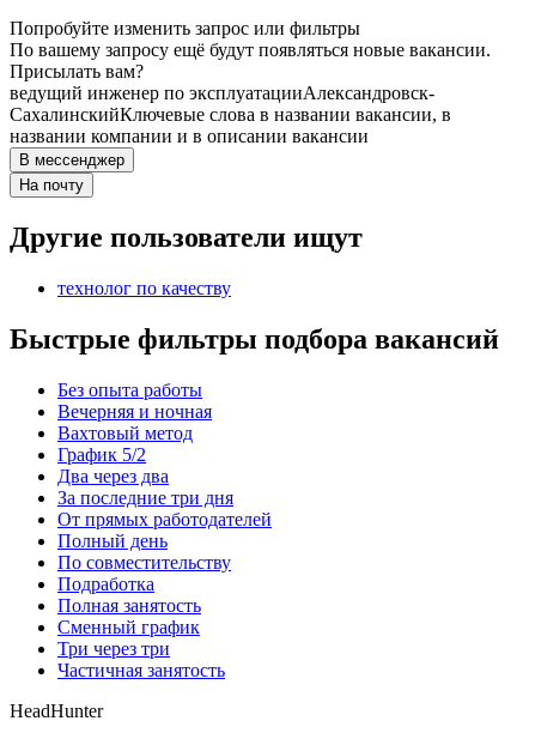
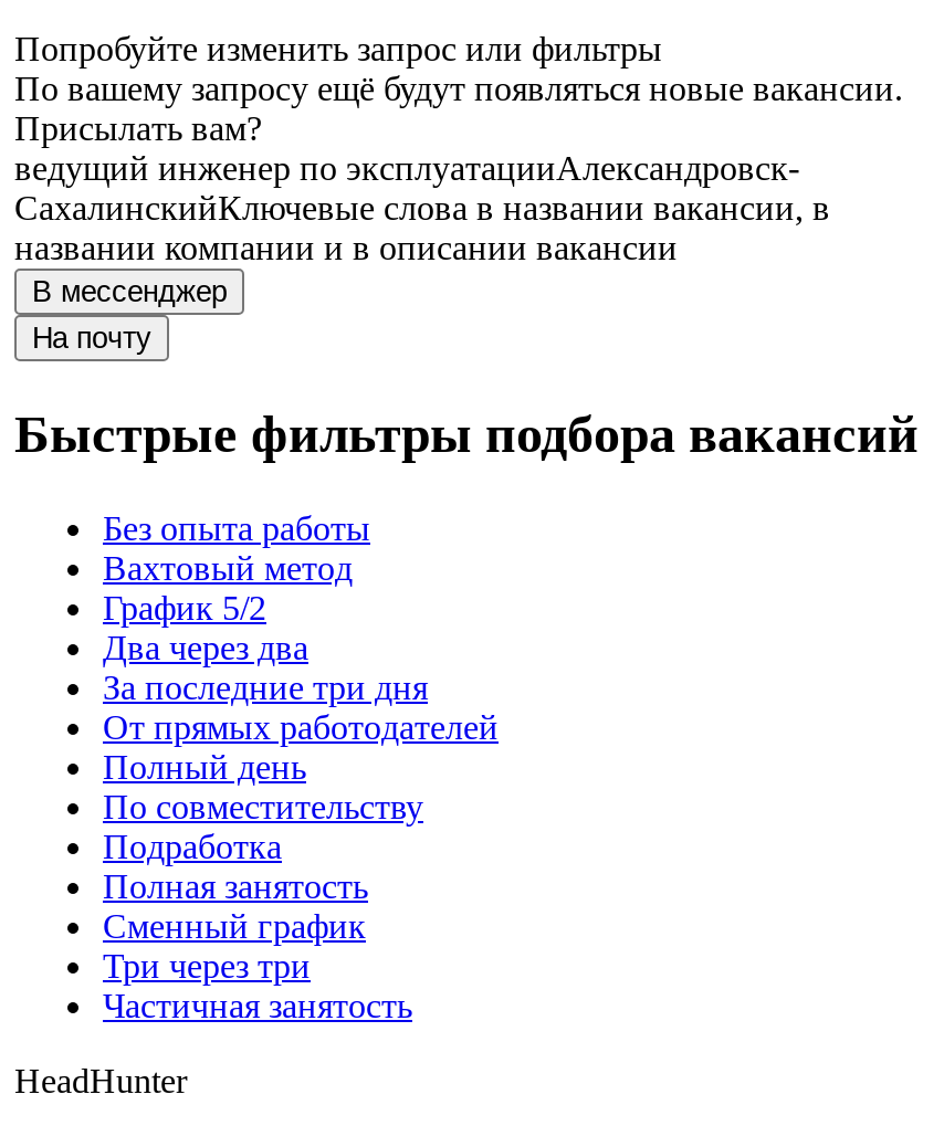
- Другие пользователи ищут
- технолог по качеству

- Вечерняя и ночная
